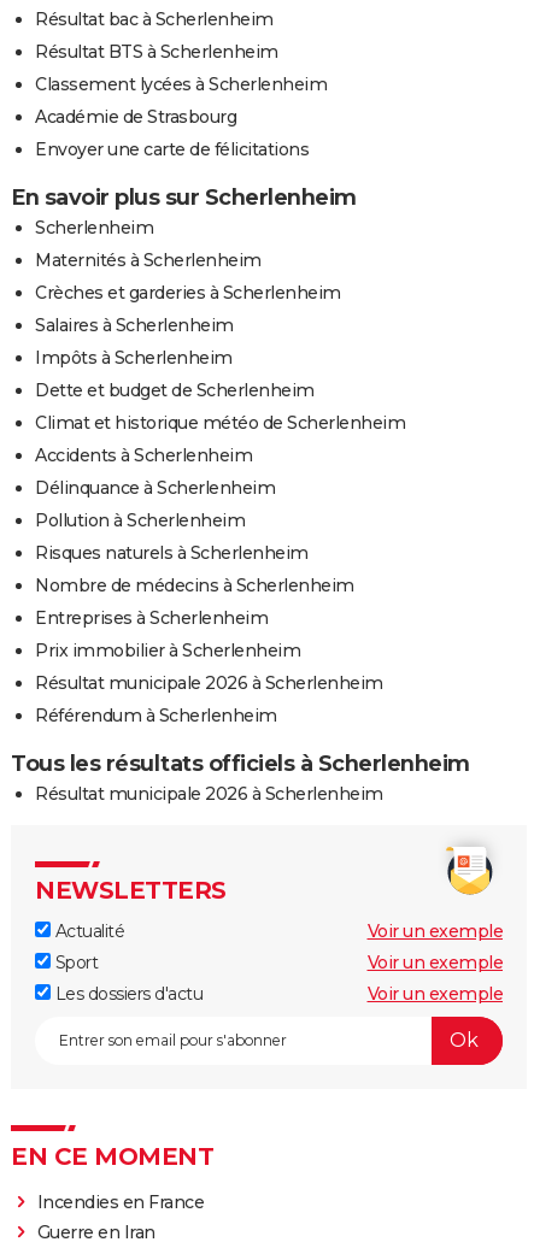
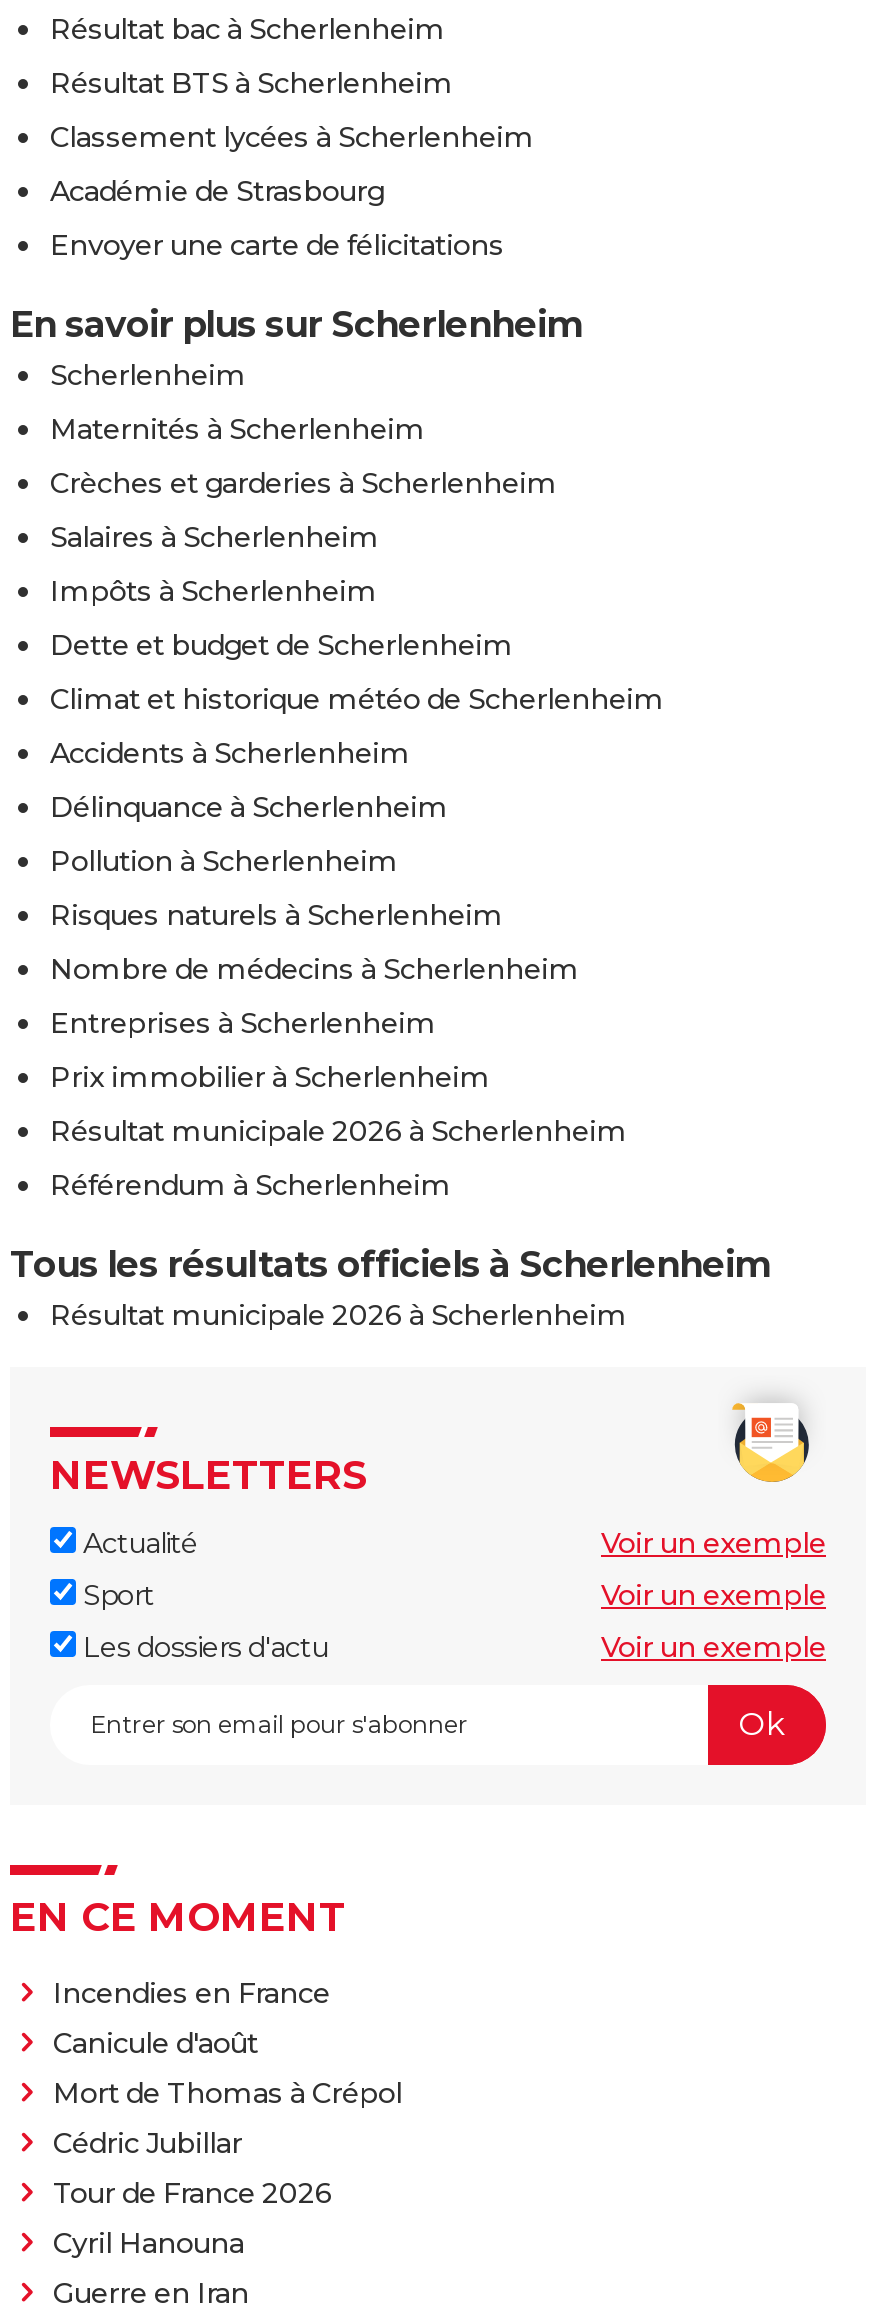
+ Canicule d'août
+ Mort de Thomas à Crépol
+ Cédric Jubillar
+ Tour de France 2026
+ Cyril Hanouna
